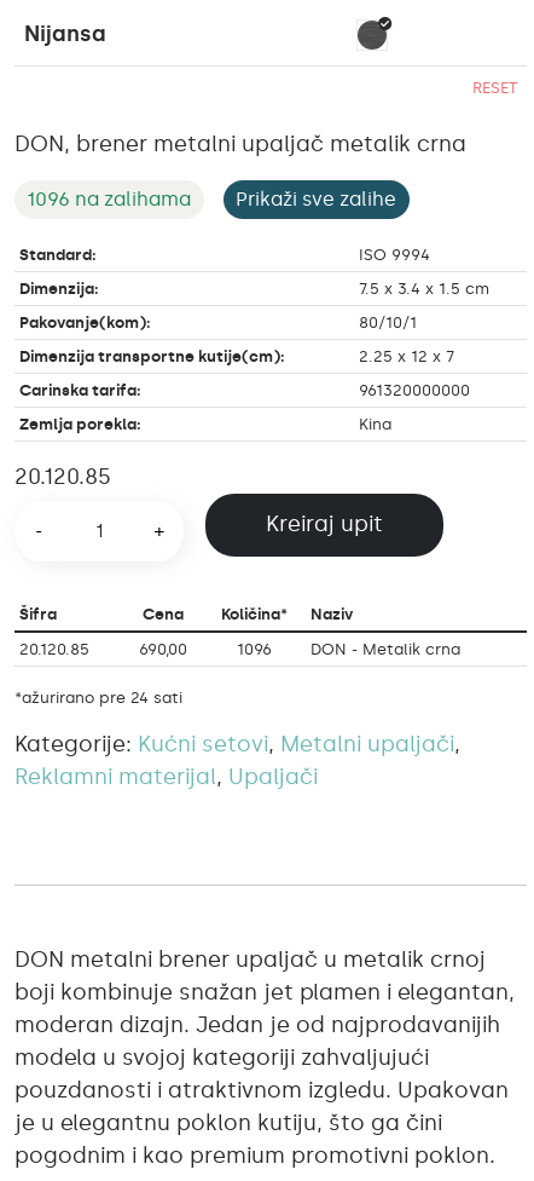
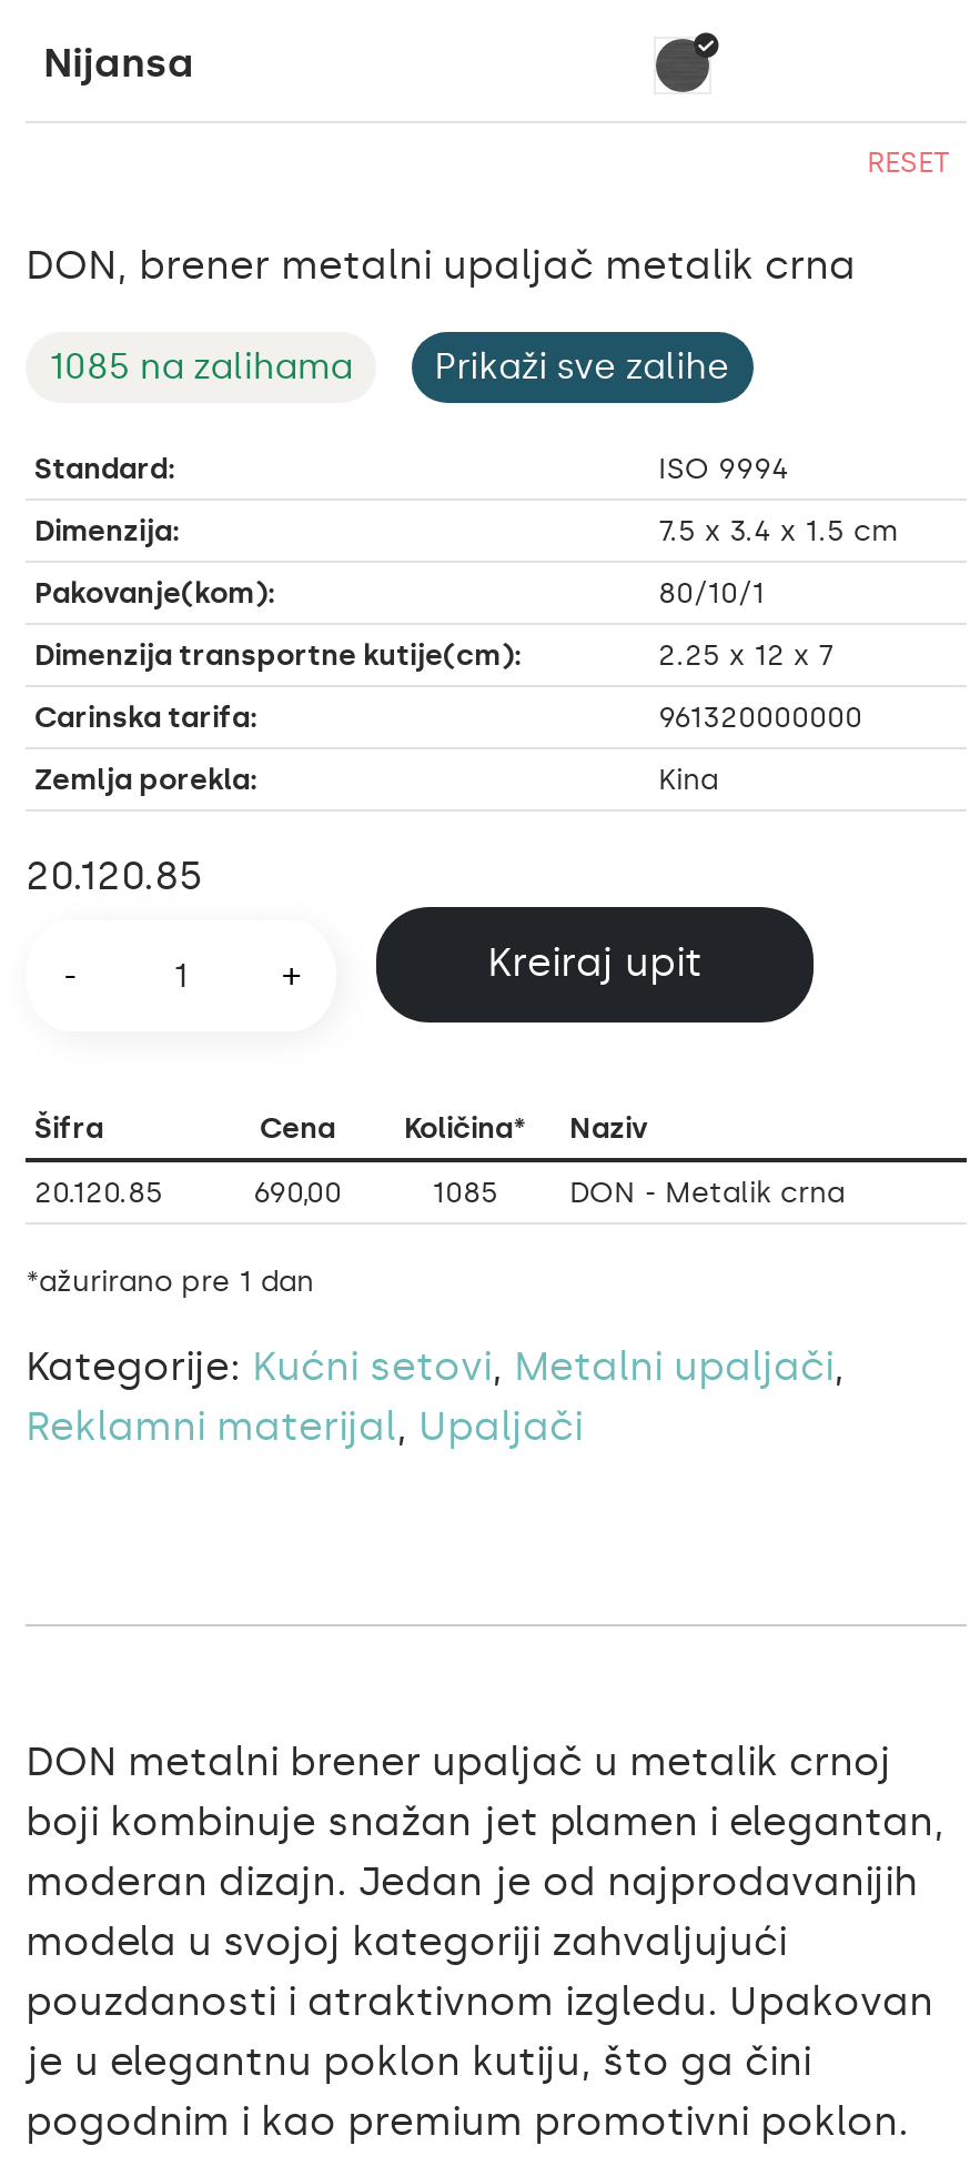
- 1096 na zalihama Prikaži sve zalihe
+ 1085 na zalihama Prikaži sve zalihe

- 1096
+ 1085

- *ažurirano pre 24 sati
+ *ažurirano pre 1 dan
